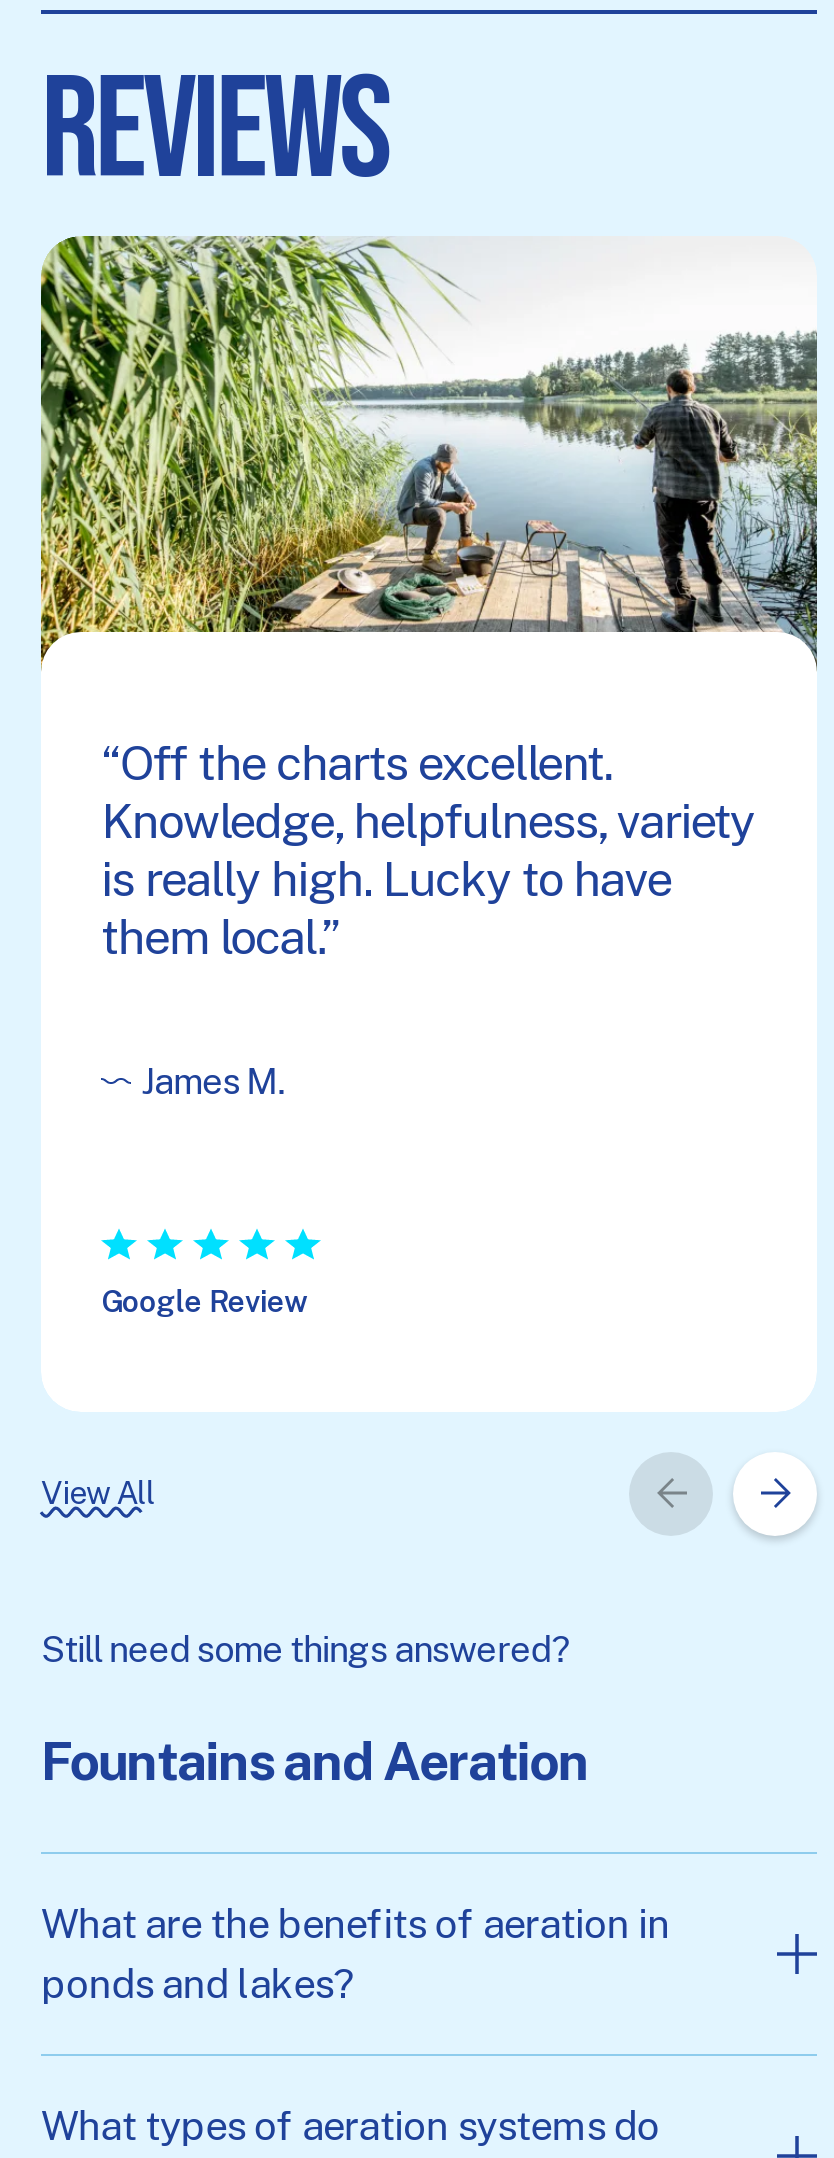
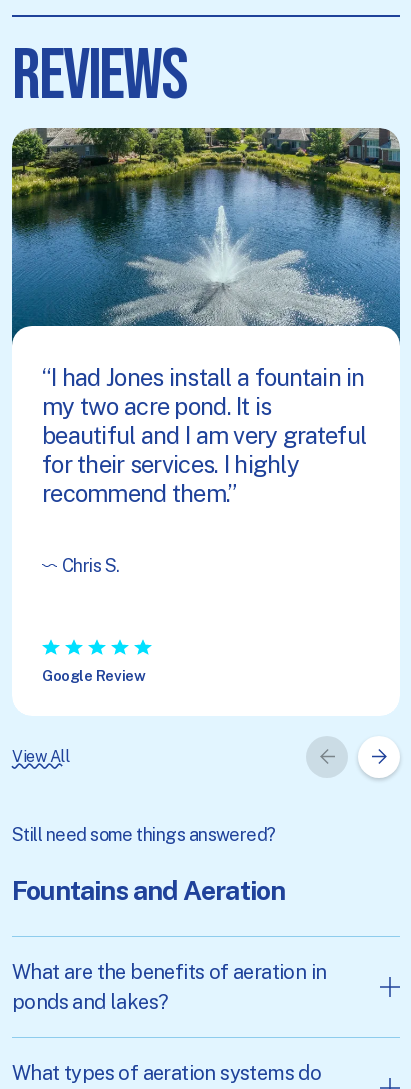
- [image]
- Off the charts excellent.
- Knowledge, helpfulness, variety
- is really high. Lucky to have
- them local.
+ [image]
+ I had Jones install a fountain in
+ my two acre pond. It is
+ beautiful and I am very grateful
+ for their services. I highly
+ recommend them.

- James M.
+ Chris S.
